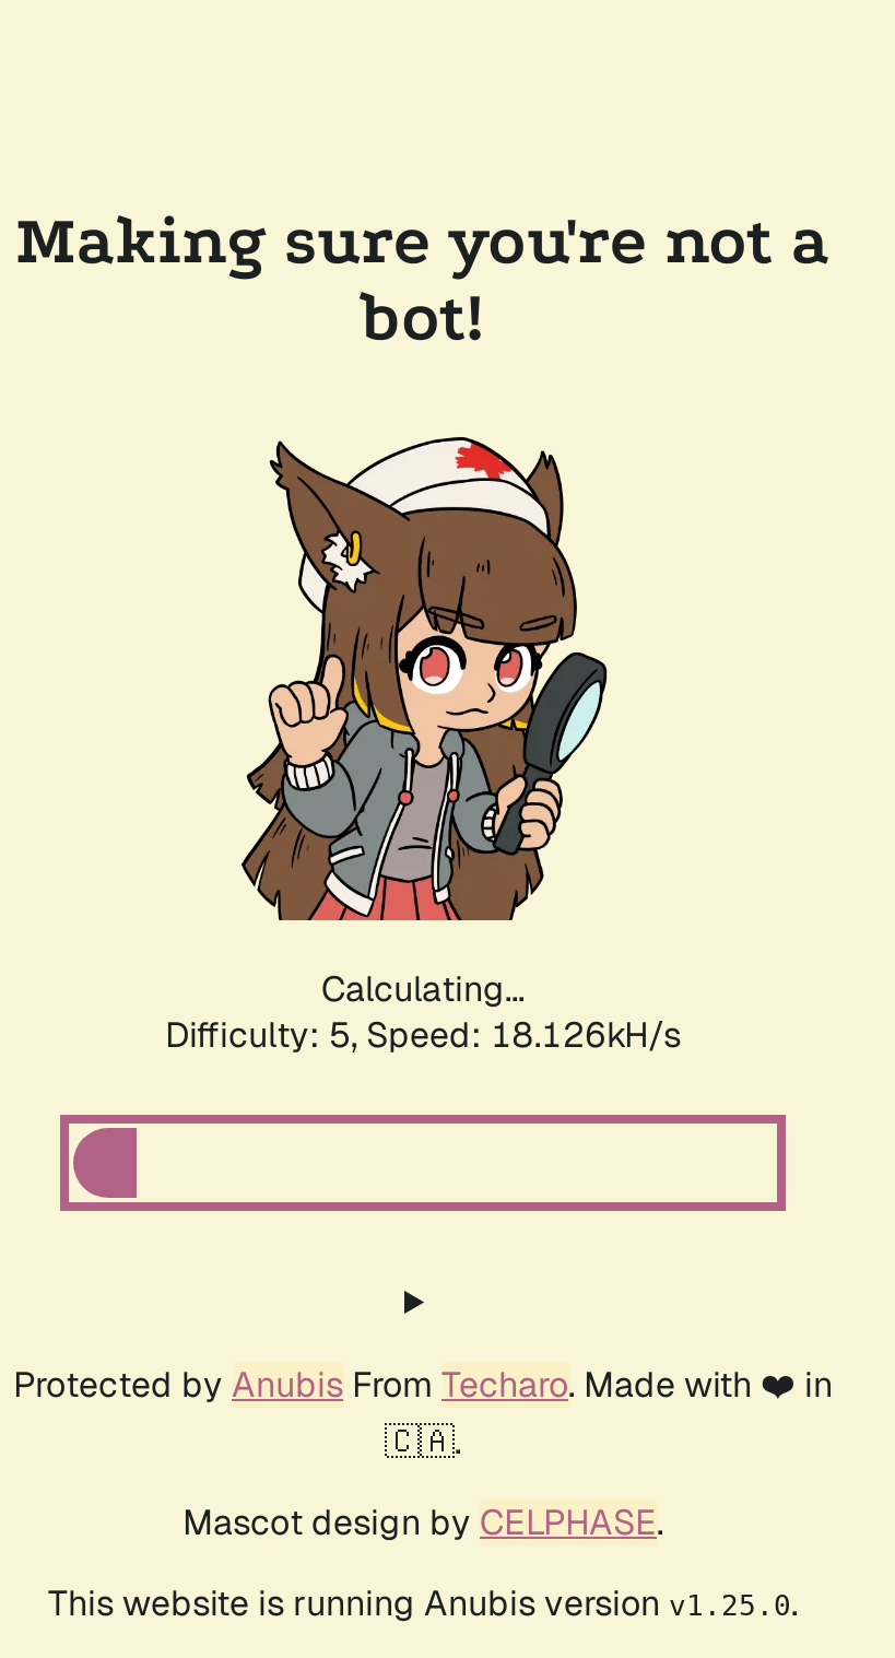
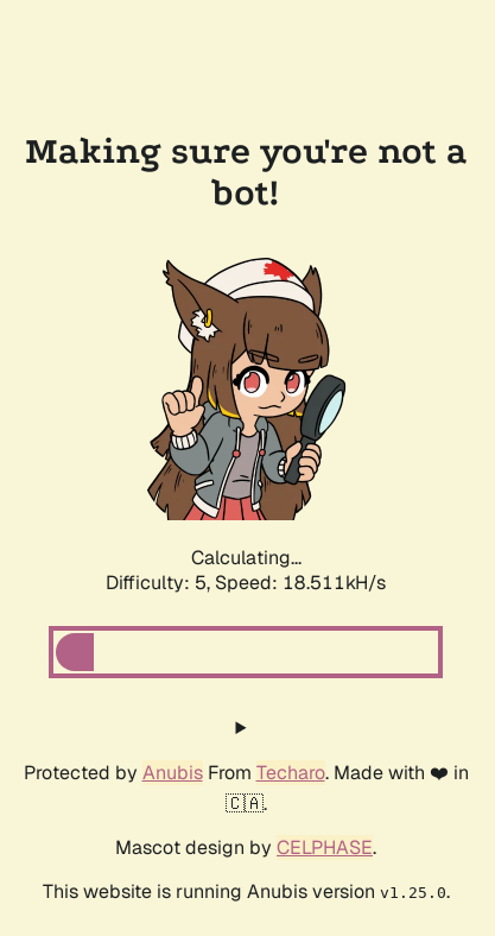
- Difficulty: 5, Speed: 18.126kH/s
+ Difficulty: 5, Speed: 18.511kH/s
